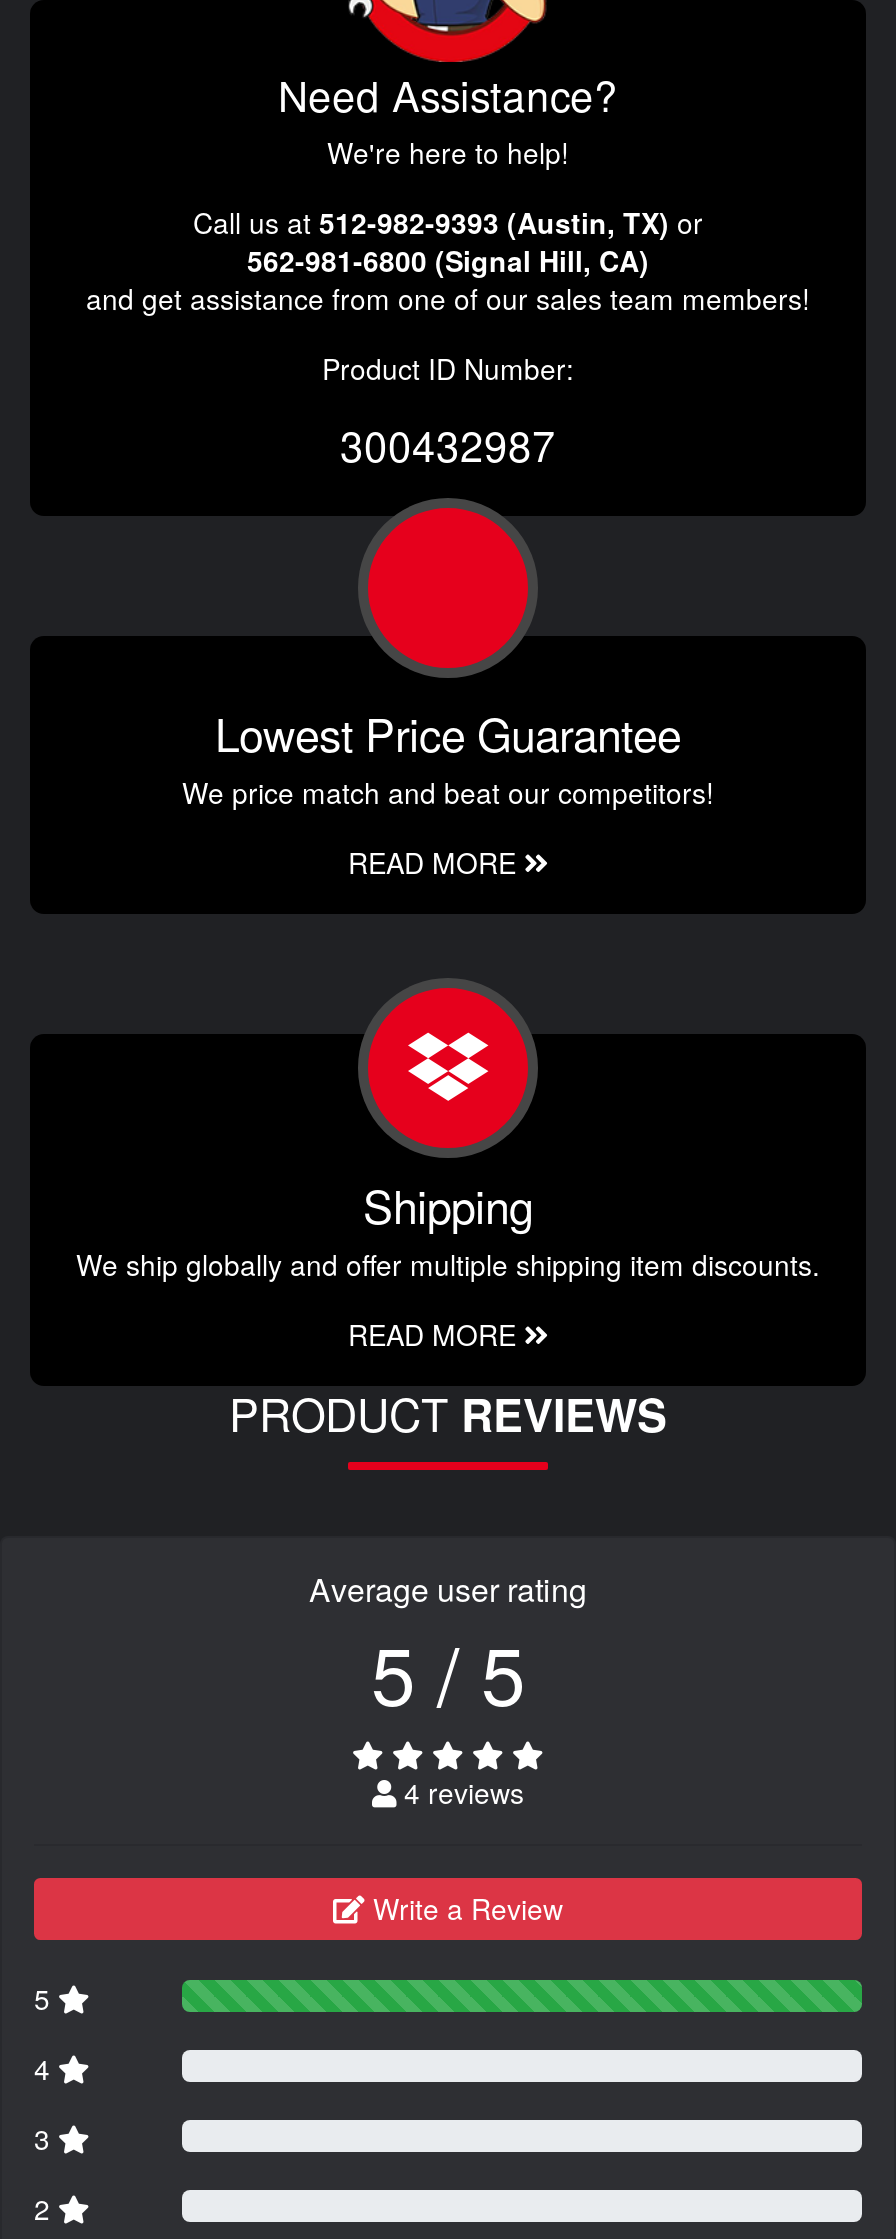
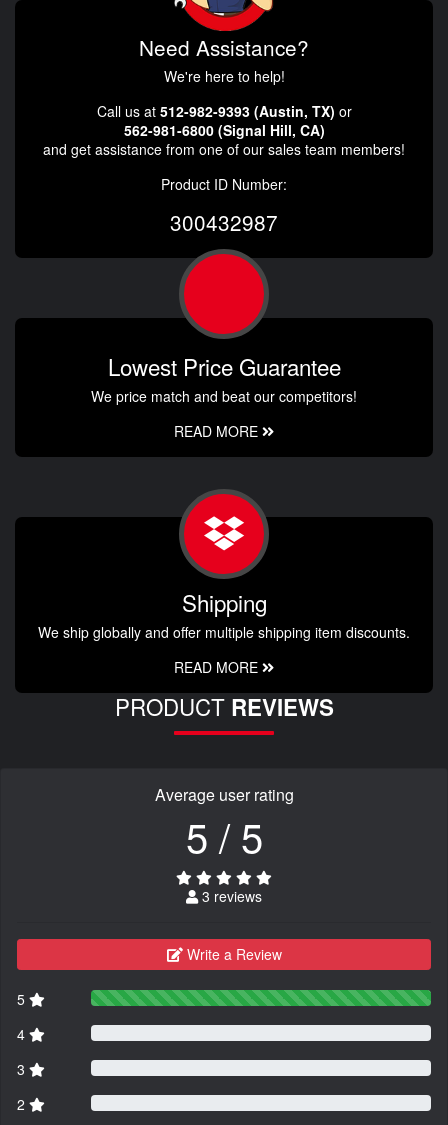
- 4 reviews
+ 3 reviews
